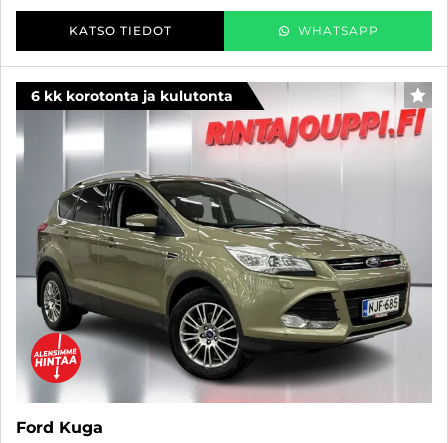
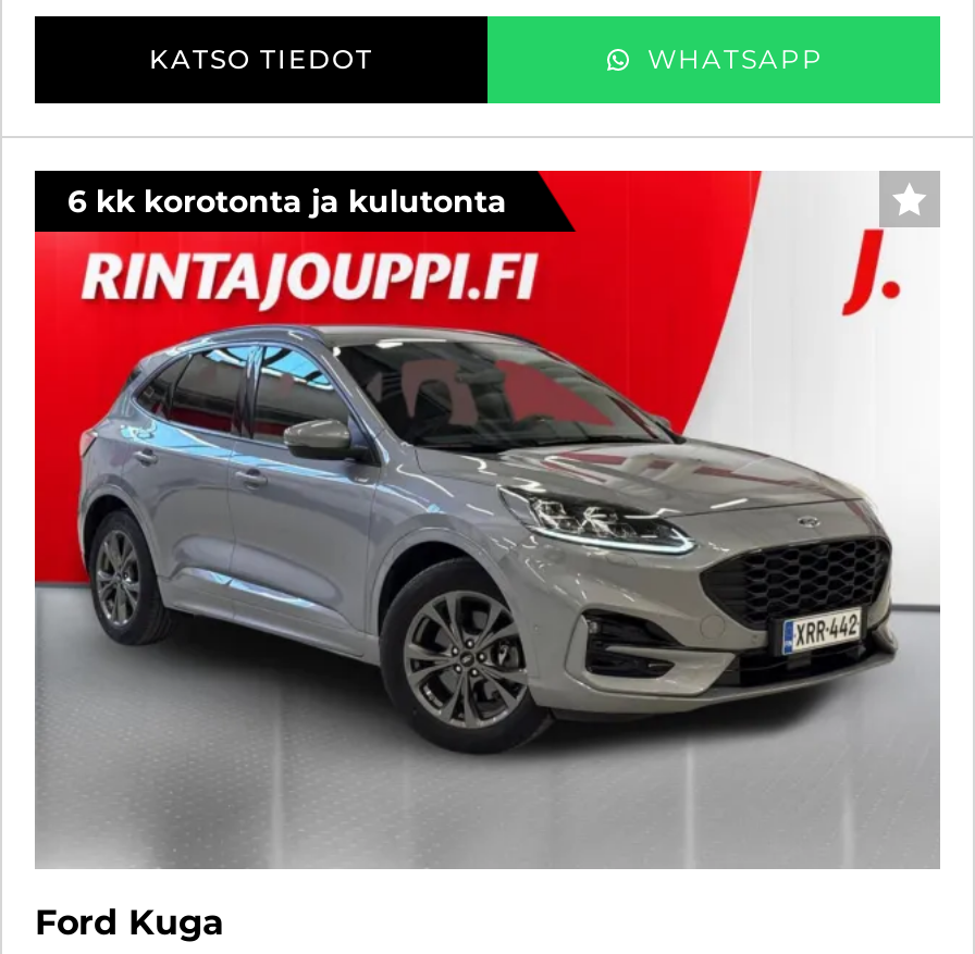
- [image]
+ [image]
